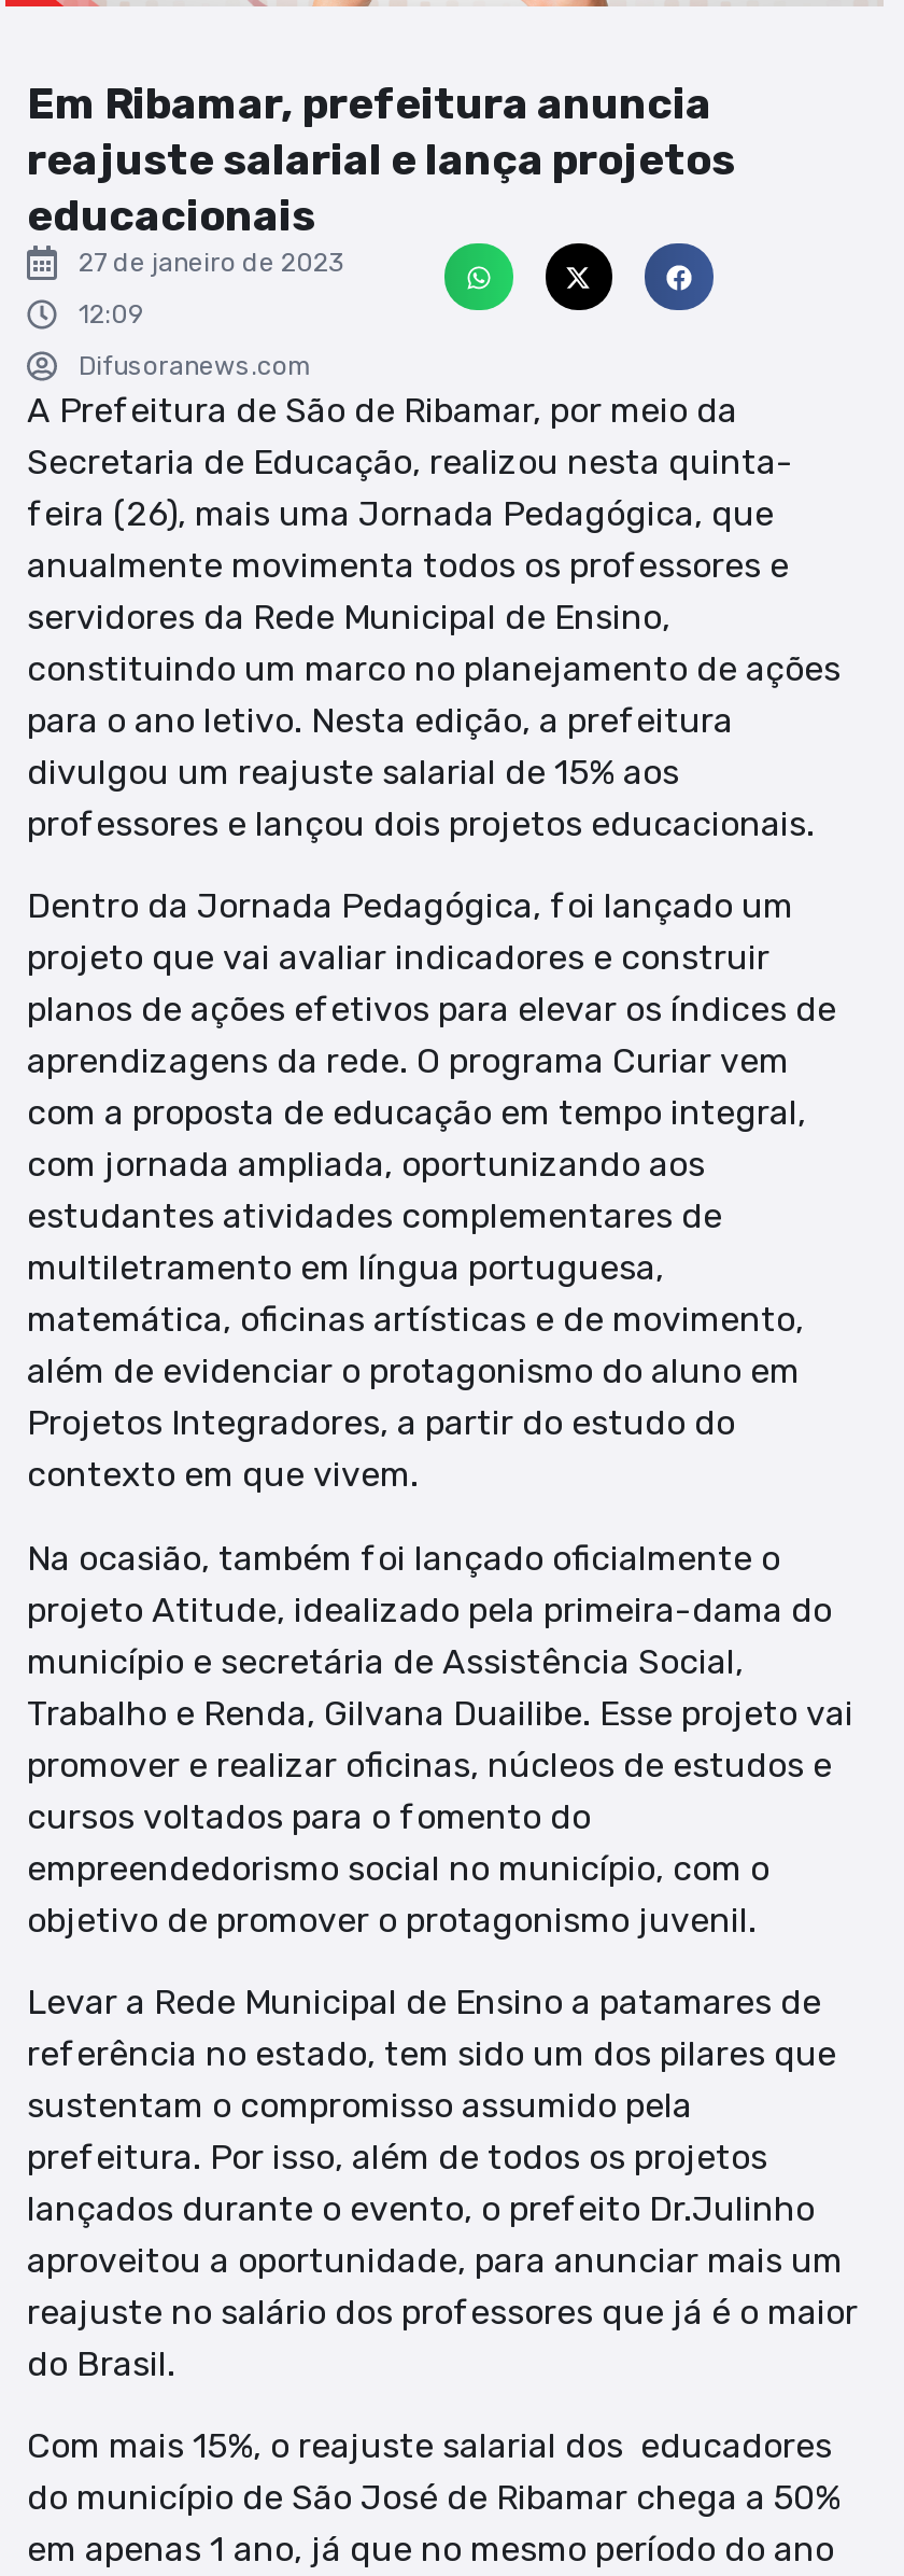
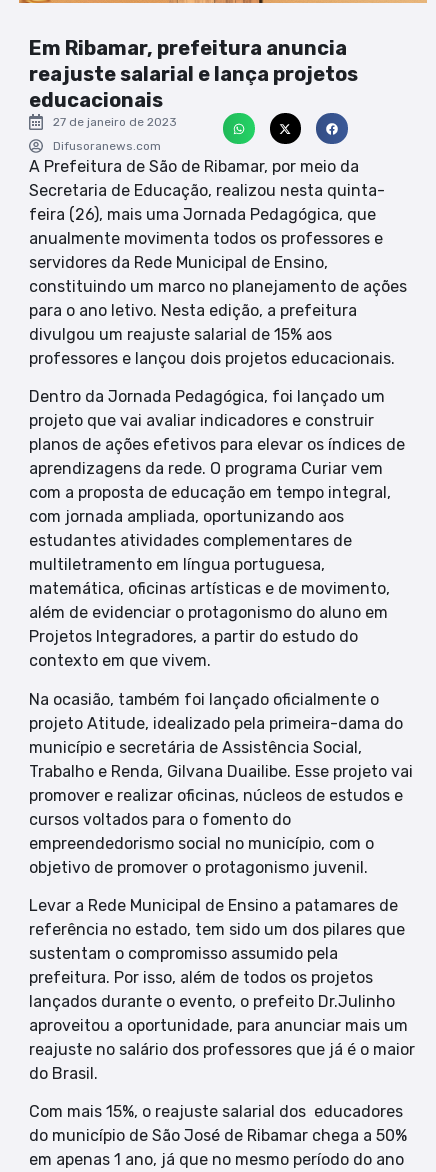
- 12:09
